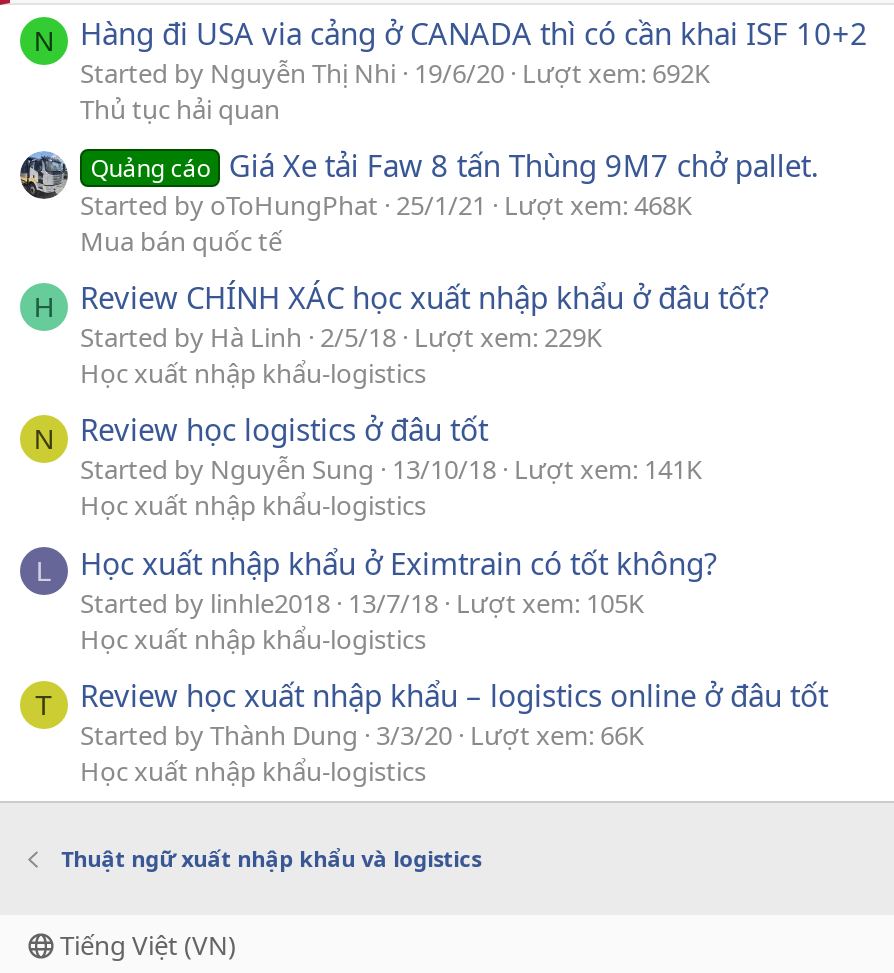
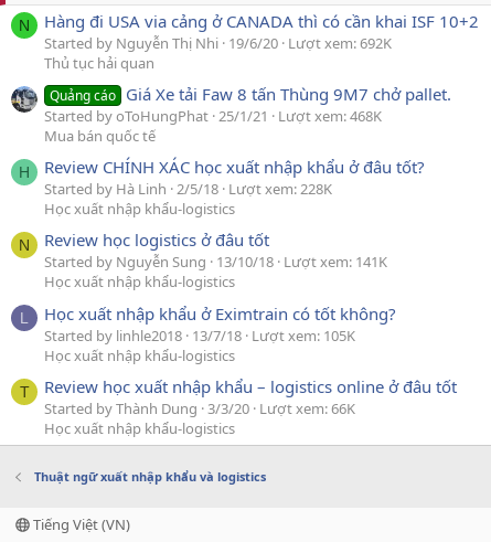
- Started by Hà Linh 2/5/18 Lượt xem: 229K
+ Started by Hà Linh 2/5/18 Lượt xem: 228K
